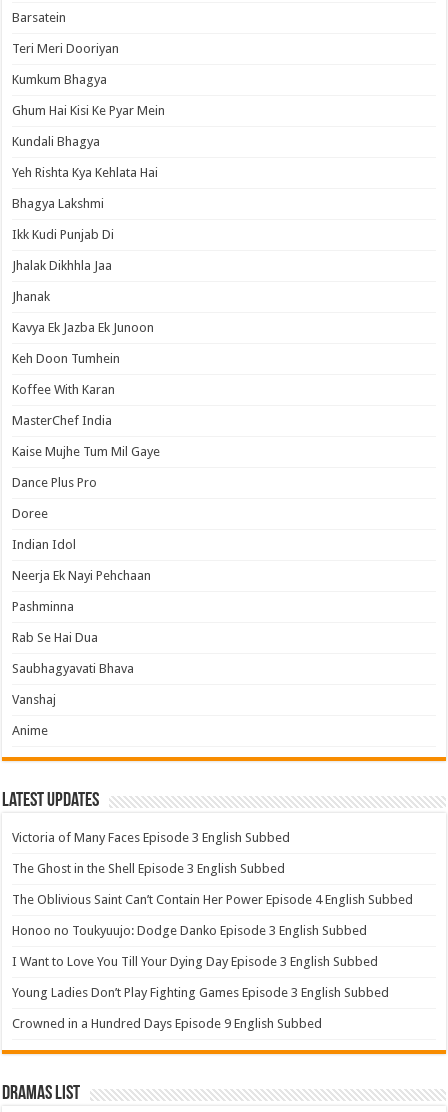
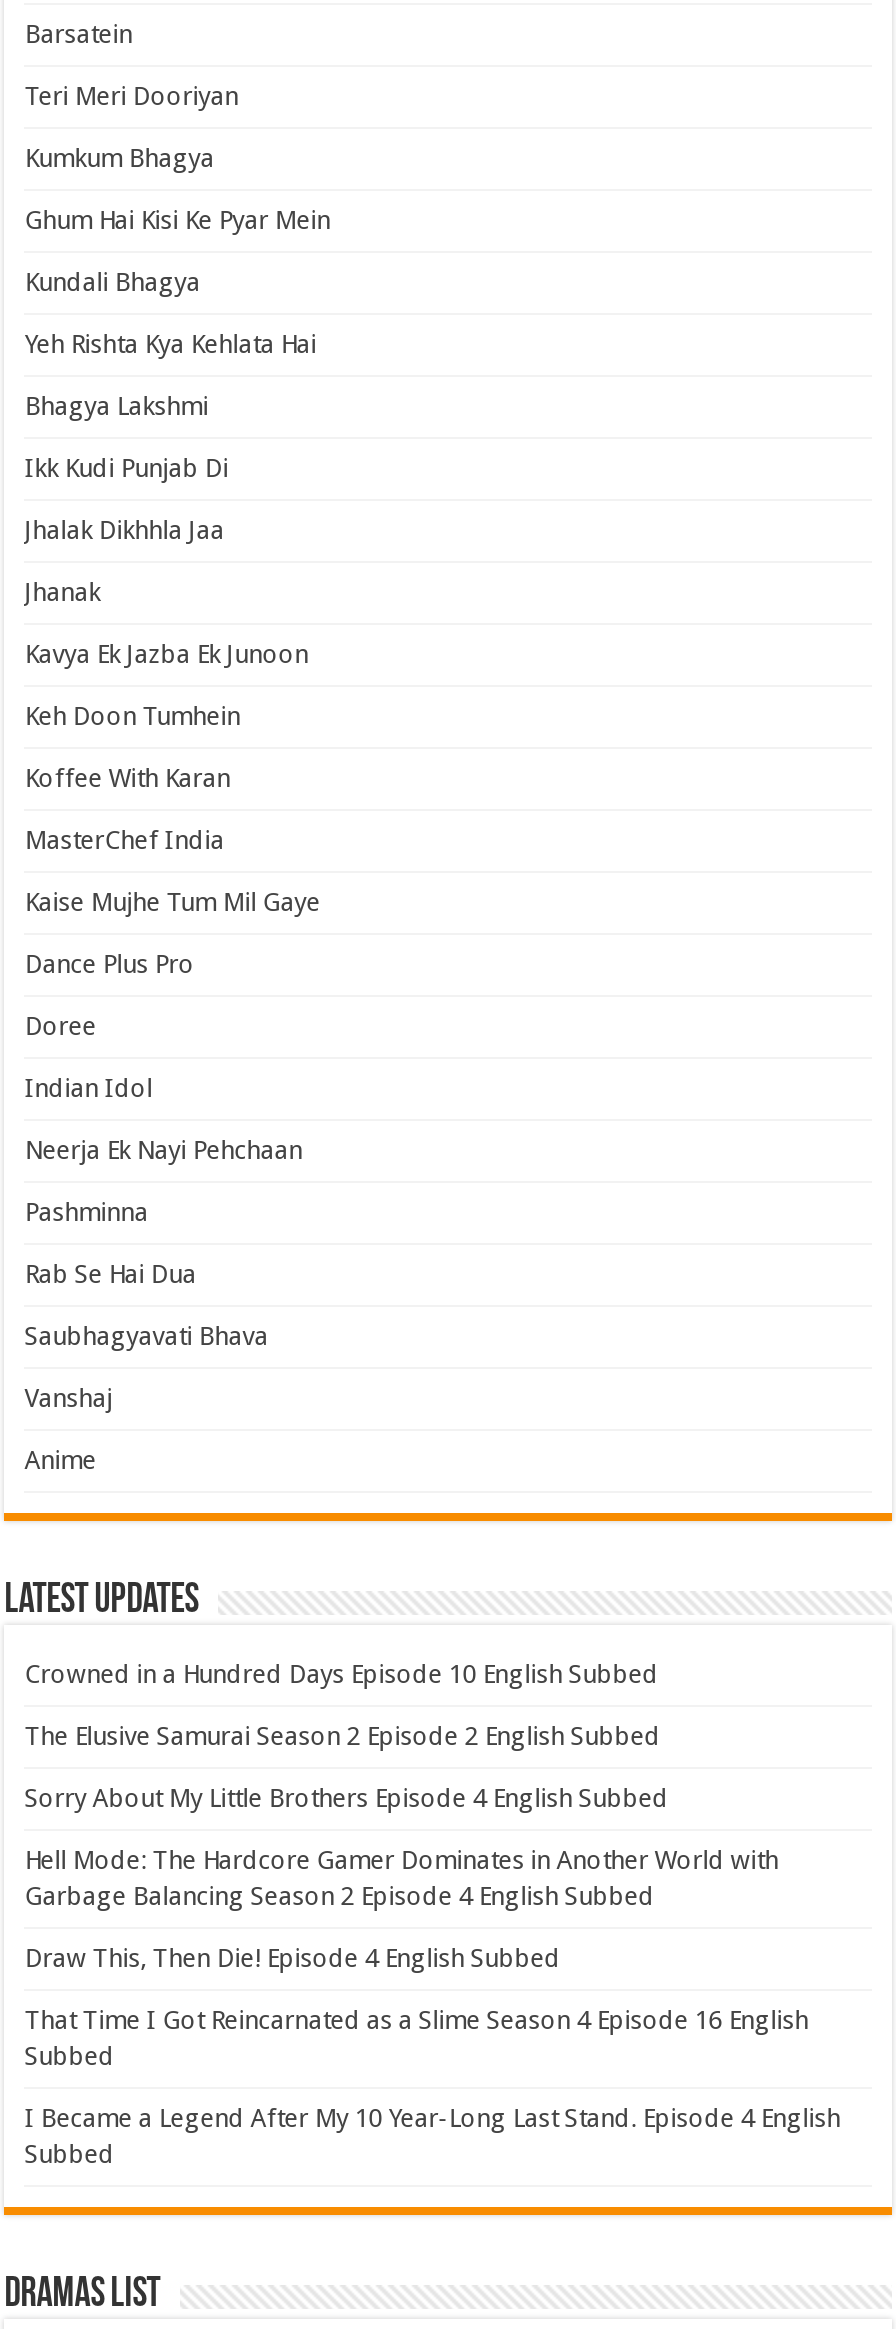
- Victoria of Many Faces Episode 3 English Subbed
+ Crowned in a Hundred Days Episode 10 English Subbed

- The Ghost in the Shell Episode 3 English Subbed
+ The Elusive Samurai Season 2 Episode 2 English Subbed

- The Oblivious Saint Can’t Contain Her Power Episode 4 English Subbed
+ Sorry About My Little Brothers Episode 4 English Subbed

- Honoo no Toukyuujo: Dodge Danko Episode 3 English Subbed
+ Hell Mode: The Hardcore Gamer Dominates in Another World with
+ Garbage Balancing Season 2 Episode 4 English Subbed

- I Want to Love You Till Your Dying Day Episode 3 English Subbed
+ Draw This, Then Die! Episode 4 English Subbed

- Young Ladies Don’t Play Fighting Games Episode 3 English Subbed
+ That Time I Got Reincarnated as a Slime Season 4 Episode 16 English
+ Subbed

- Crowned in a Hundred Days Episode 9 English Subbed
+ I Became a Legend After My 10 Year-Long Last Stand. Episode 4 English
+ Subbed
